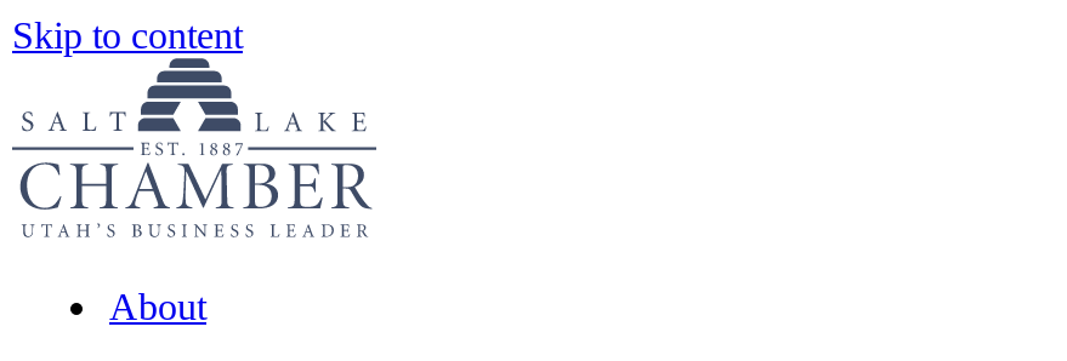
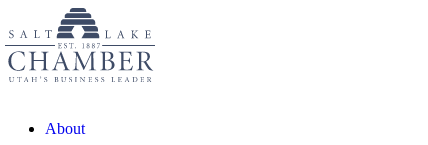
- Skip to content
